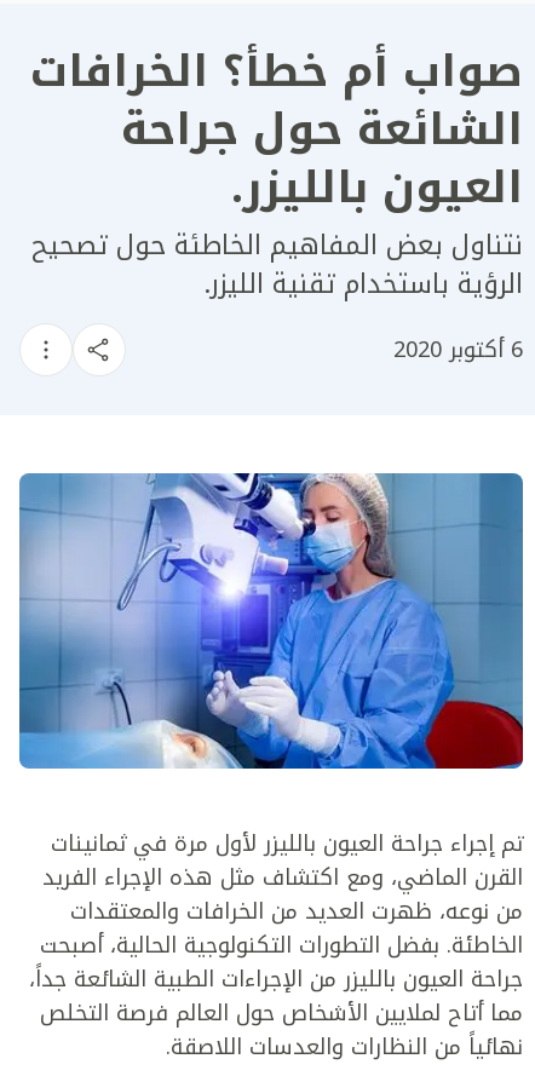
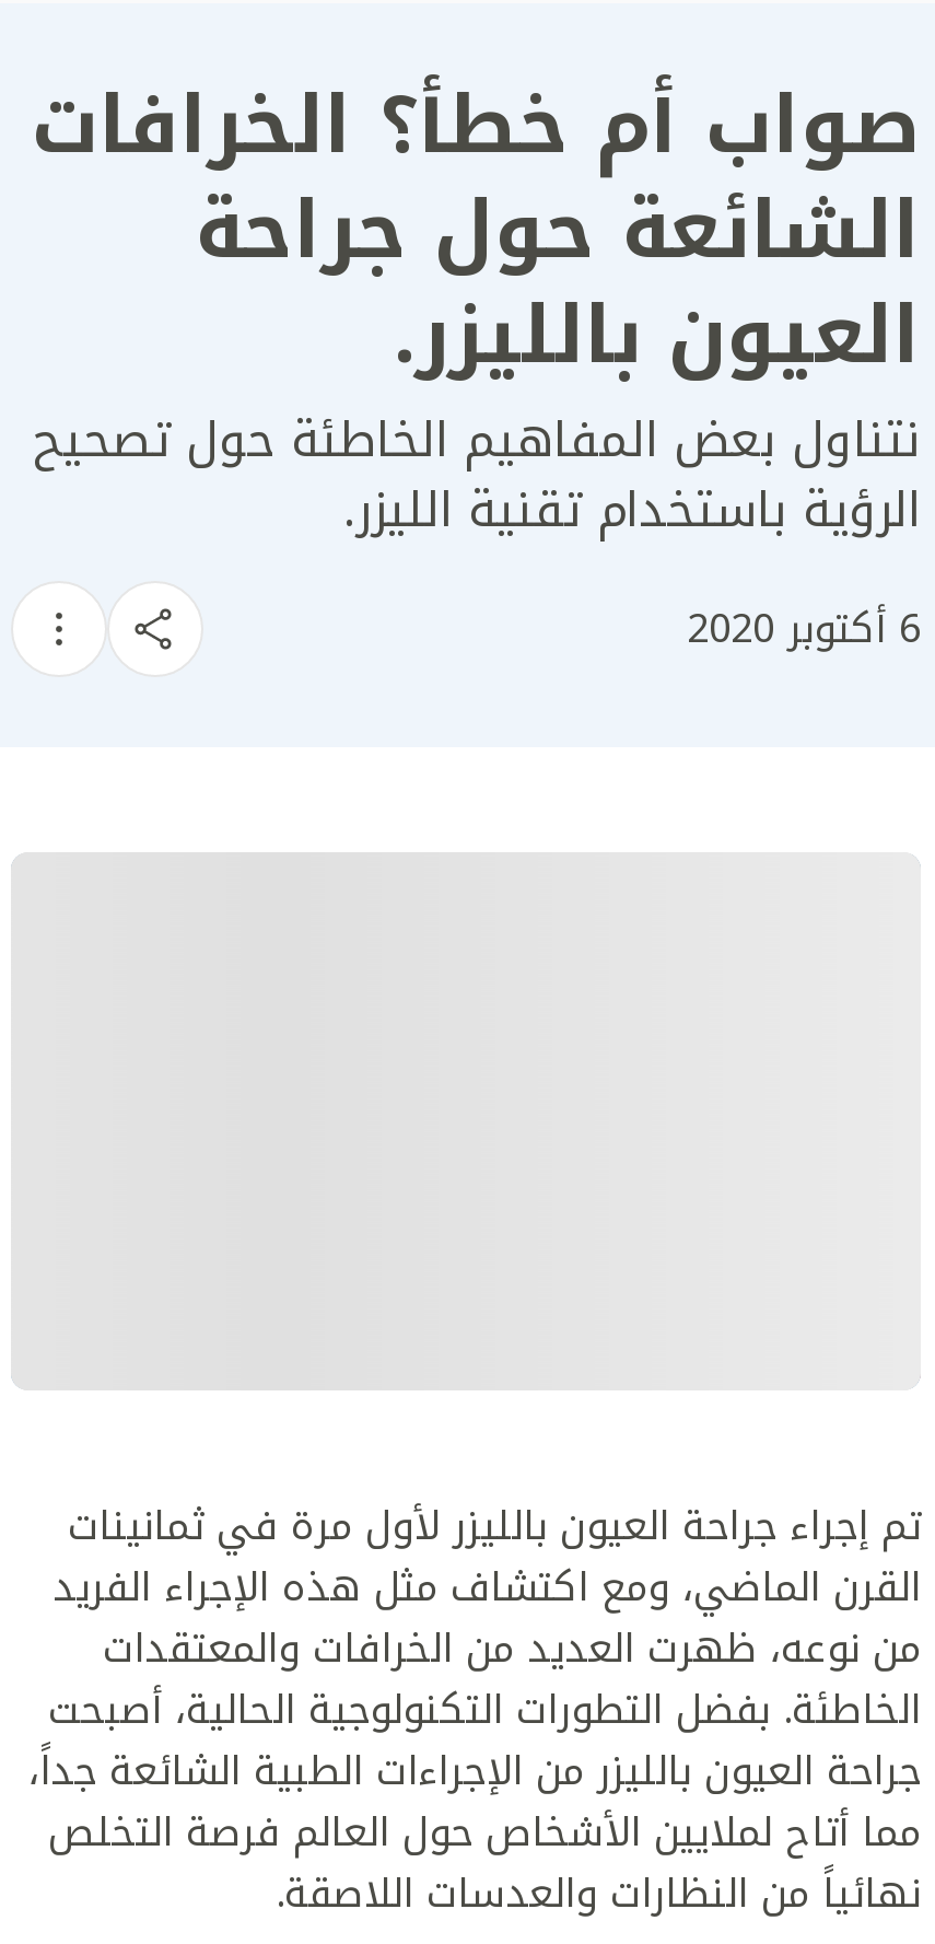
- [image]
